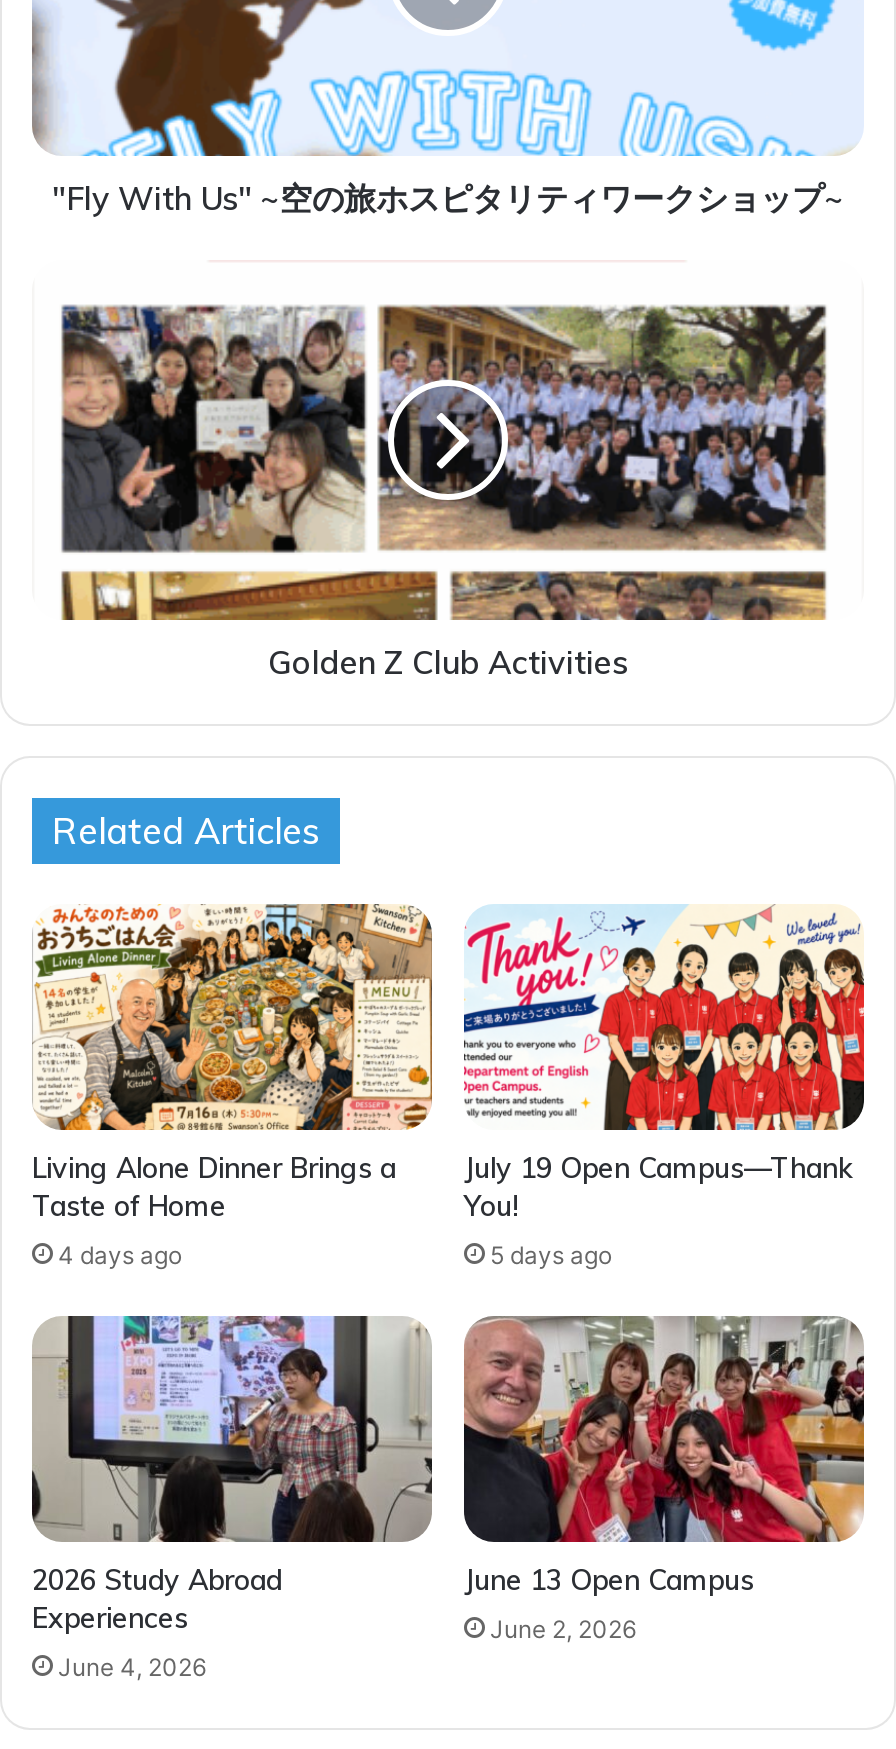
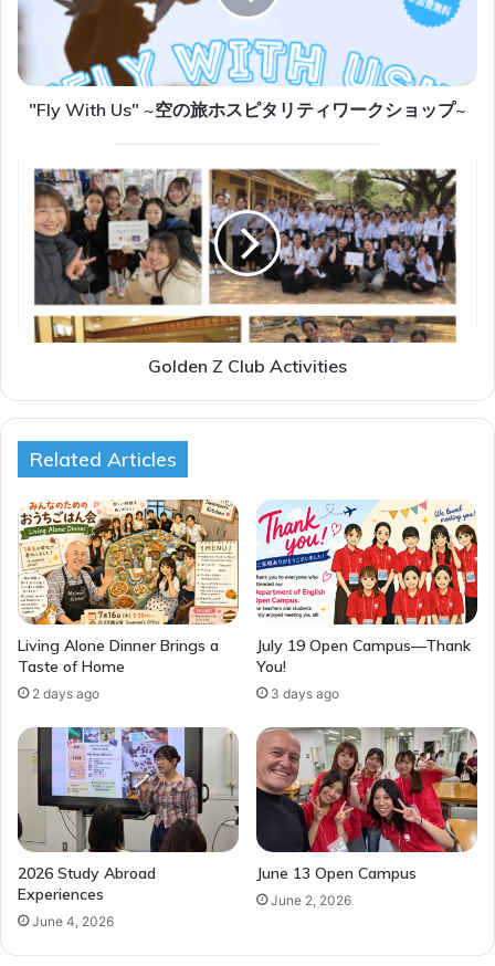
- 4 days ago
+ 2 days ago

- 5 days ago
+ 3 days ago
